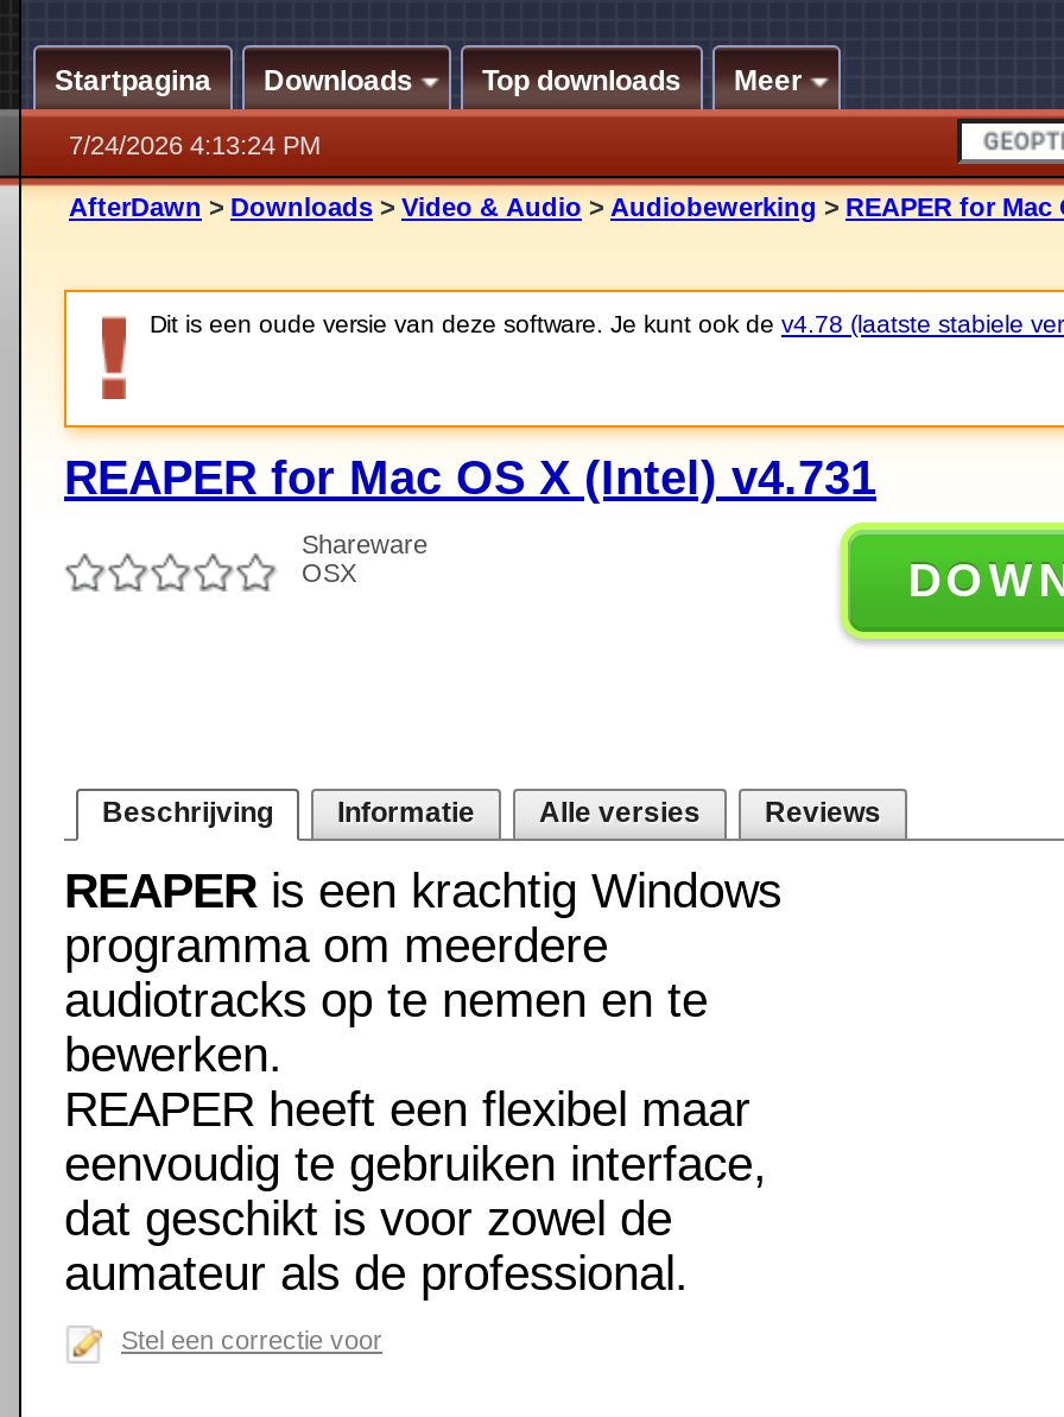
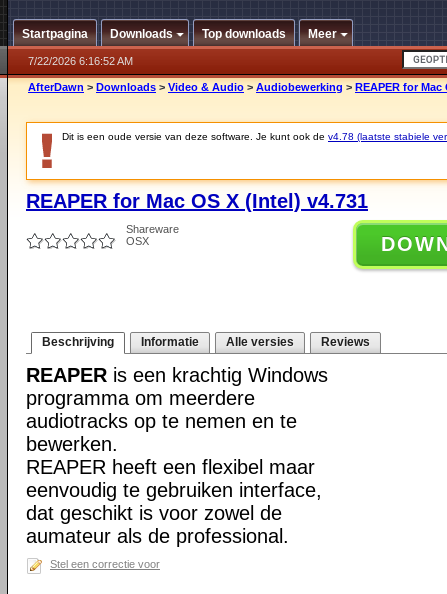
- 7/24/2026 4:13:24 PM
+ 7/22/2026 6:16:52 AM
